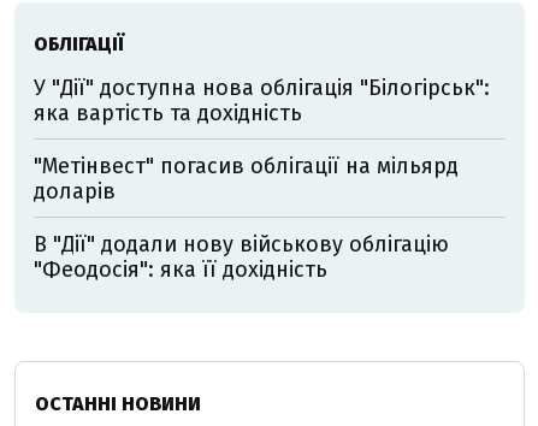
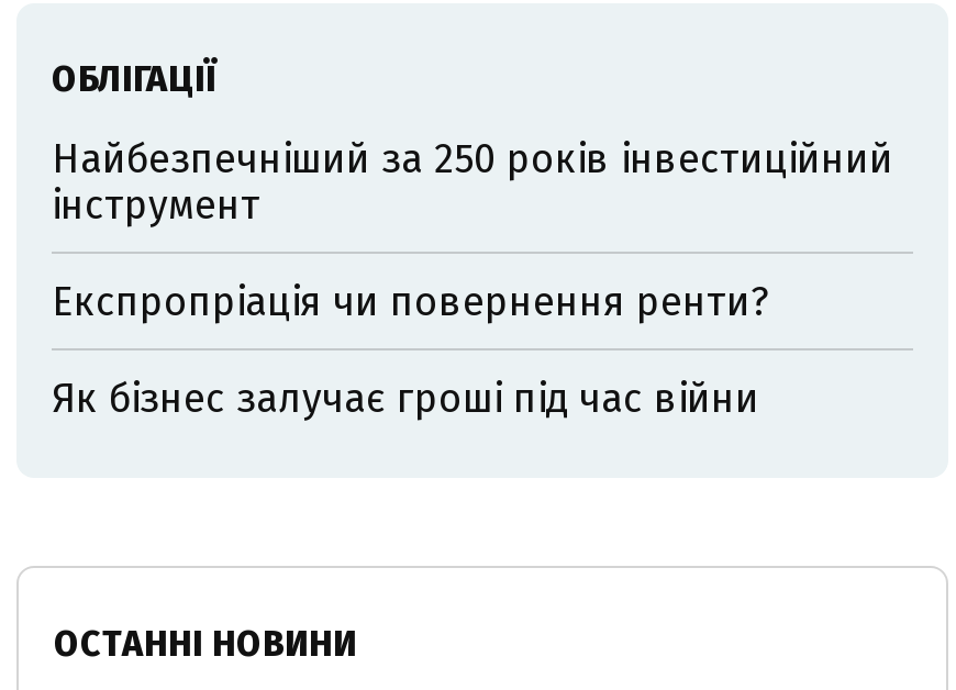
- У "Дії" доступна нова облігація "Білогірськ":
- яка вартість та дохідність
+ Найбезпечніший за 250 років інвестиційний
+ інструмент

- "Метінвест" погасив облігації на мільярд
- доларів
+ Експропріація чи повернення ренти?

- В "Дії" додали нову військову облігацію
- "Феодосія": яка її дохідність
+ Як бізнес залучає гроші під час війни
